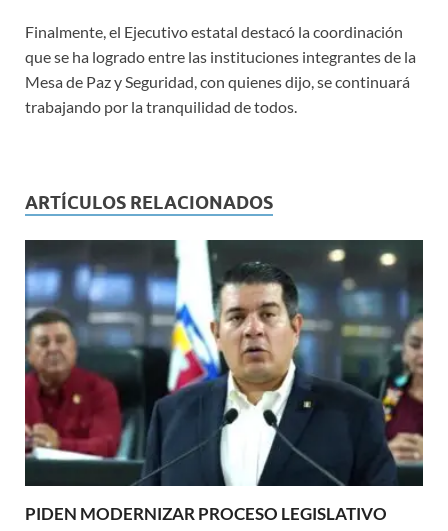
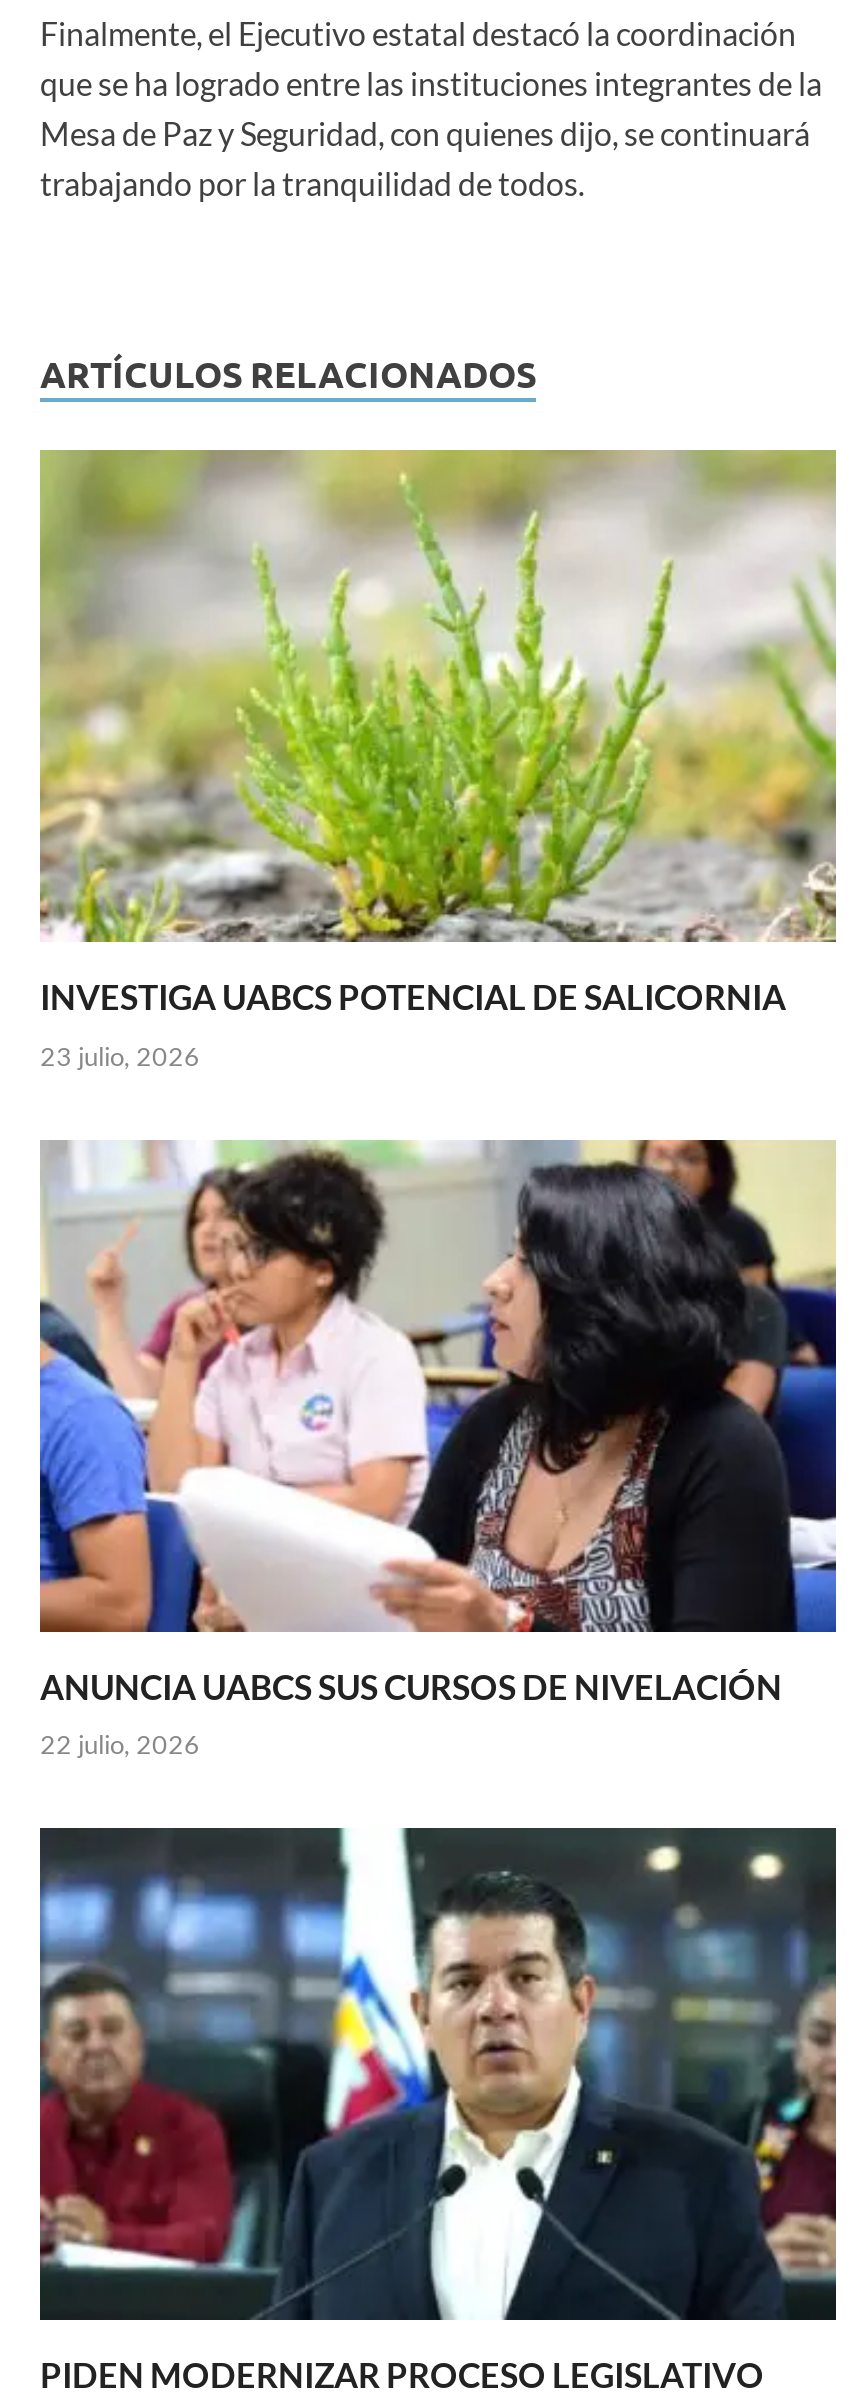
+ [image]
+ INVESTIGA UABCS POTENCIAL DE SALICORNIA
+ 23 julio, 2026

+ [image]
+ ANUNCIA UABCS SUS CURSOS DE NIVELACIÓN
+ 22 julio, 2026
